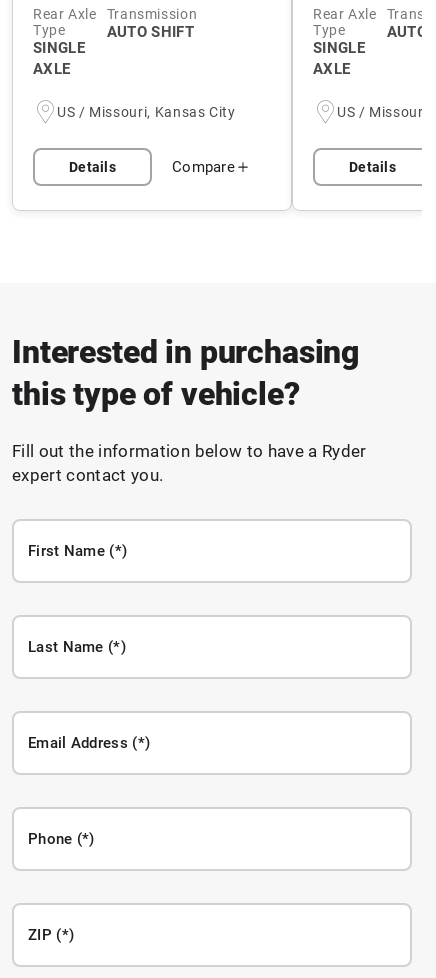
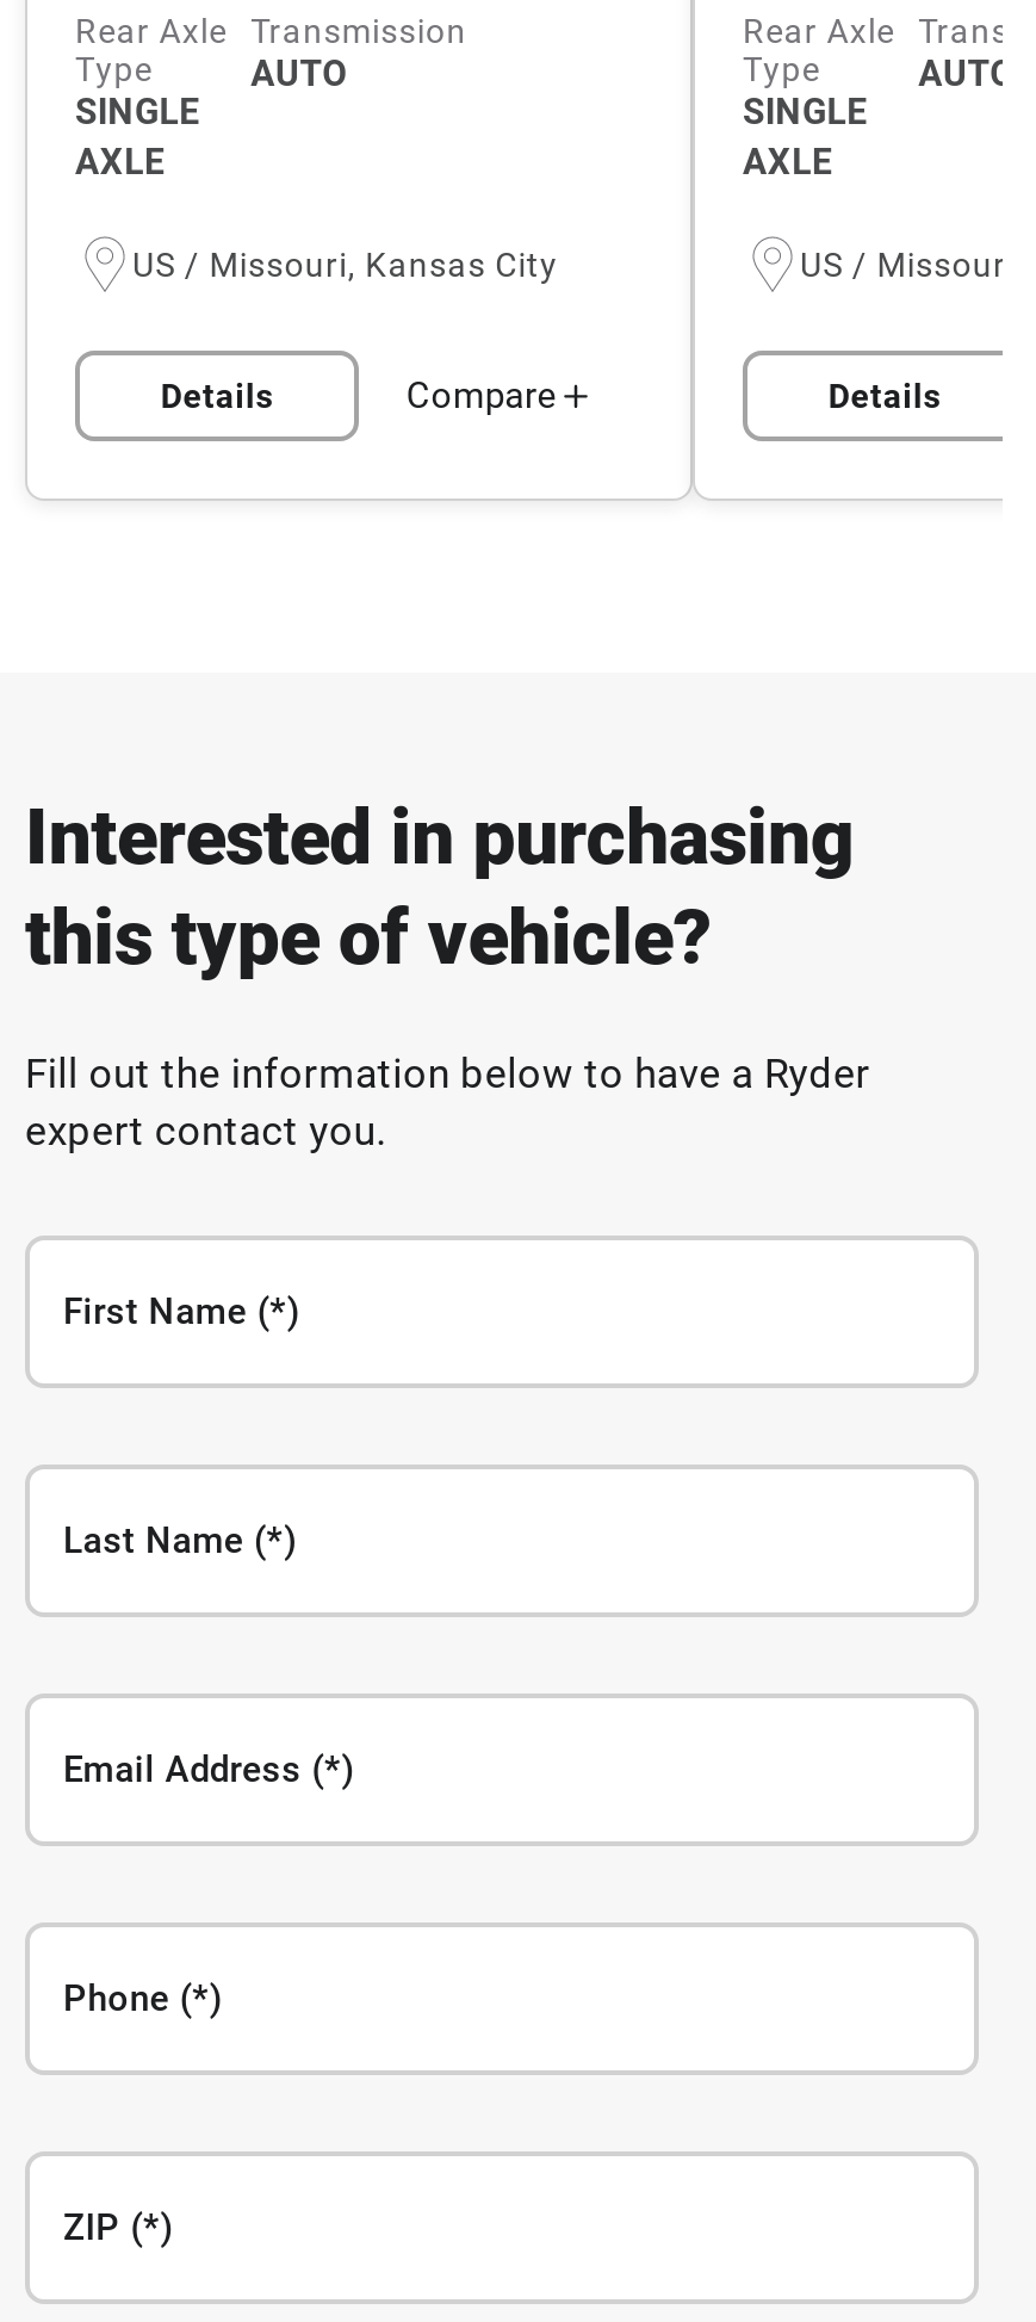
- AUTO SHIFT
+ AUTO
